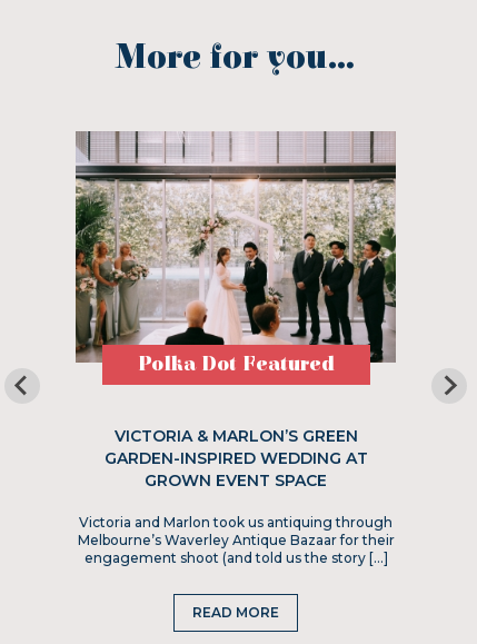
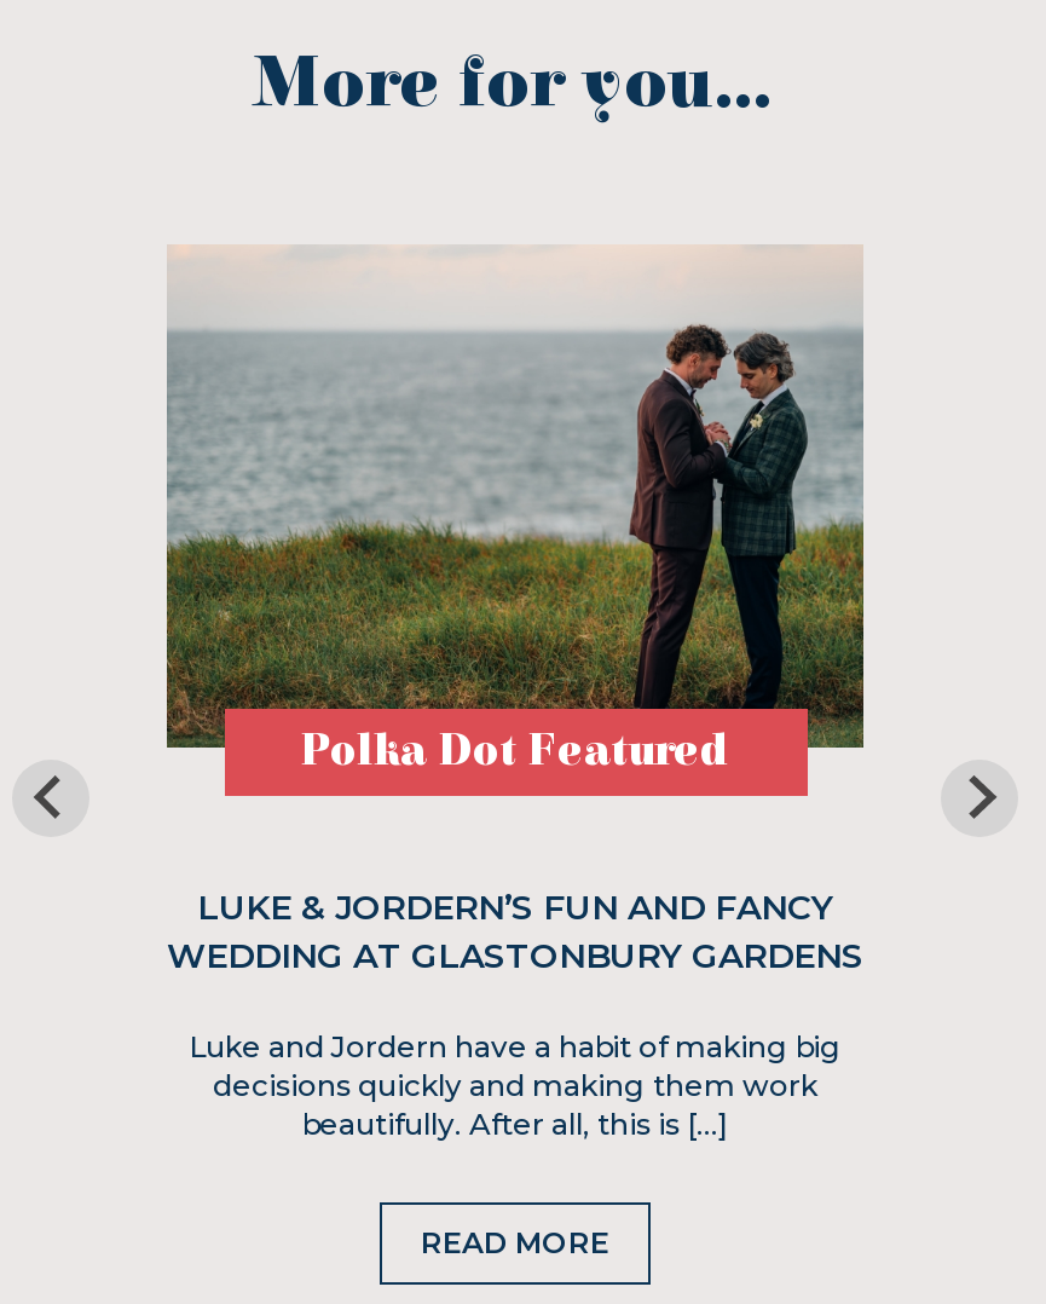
- [image]
+ [image]

- VICTORIA & MARLON’S GREEN
- GARDEN-INSPIRED WEDDING AT
- GROWN EVENT SPACE
+ LUKE & JORDERN’S FUN AND FANCY
+ WEDDING AT GLASTONBURY GARDENS

- Victoria and Marlon took us antiquing through
- Melbourne’s Waverley Antique Bazaar for their
- engagement shoot (and told us the story […]
+ Luke and Jordern have a habit of making big
+ decisions quickly and making them work
+ beautifully. After all, this is […]
